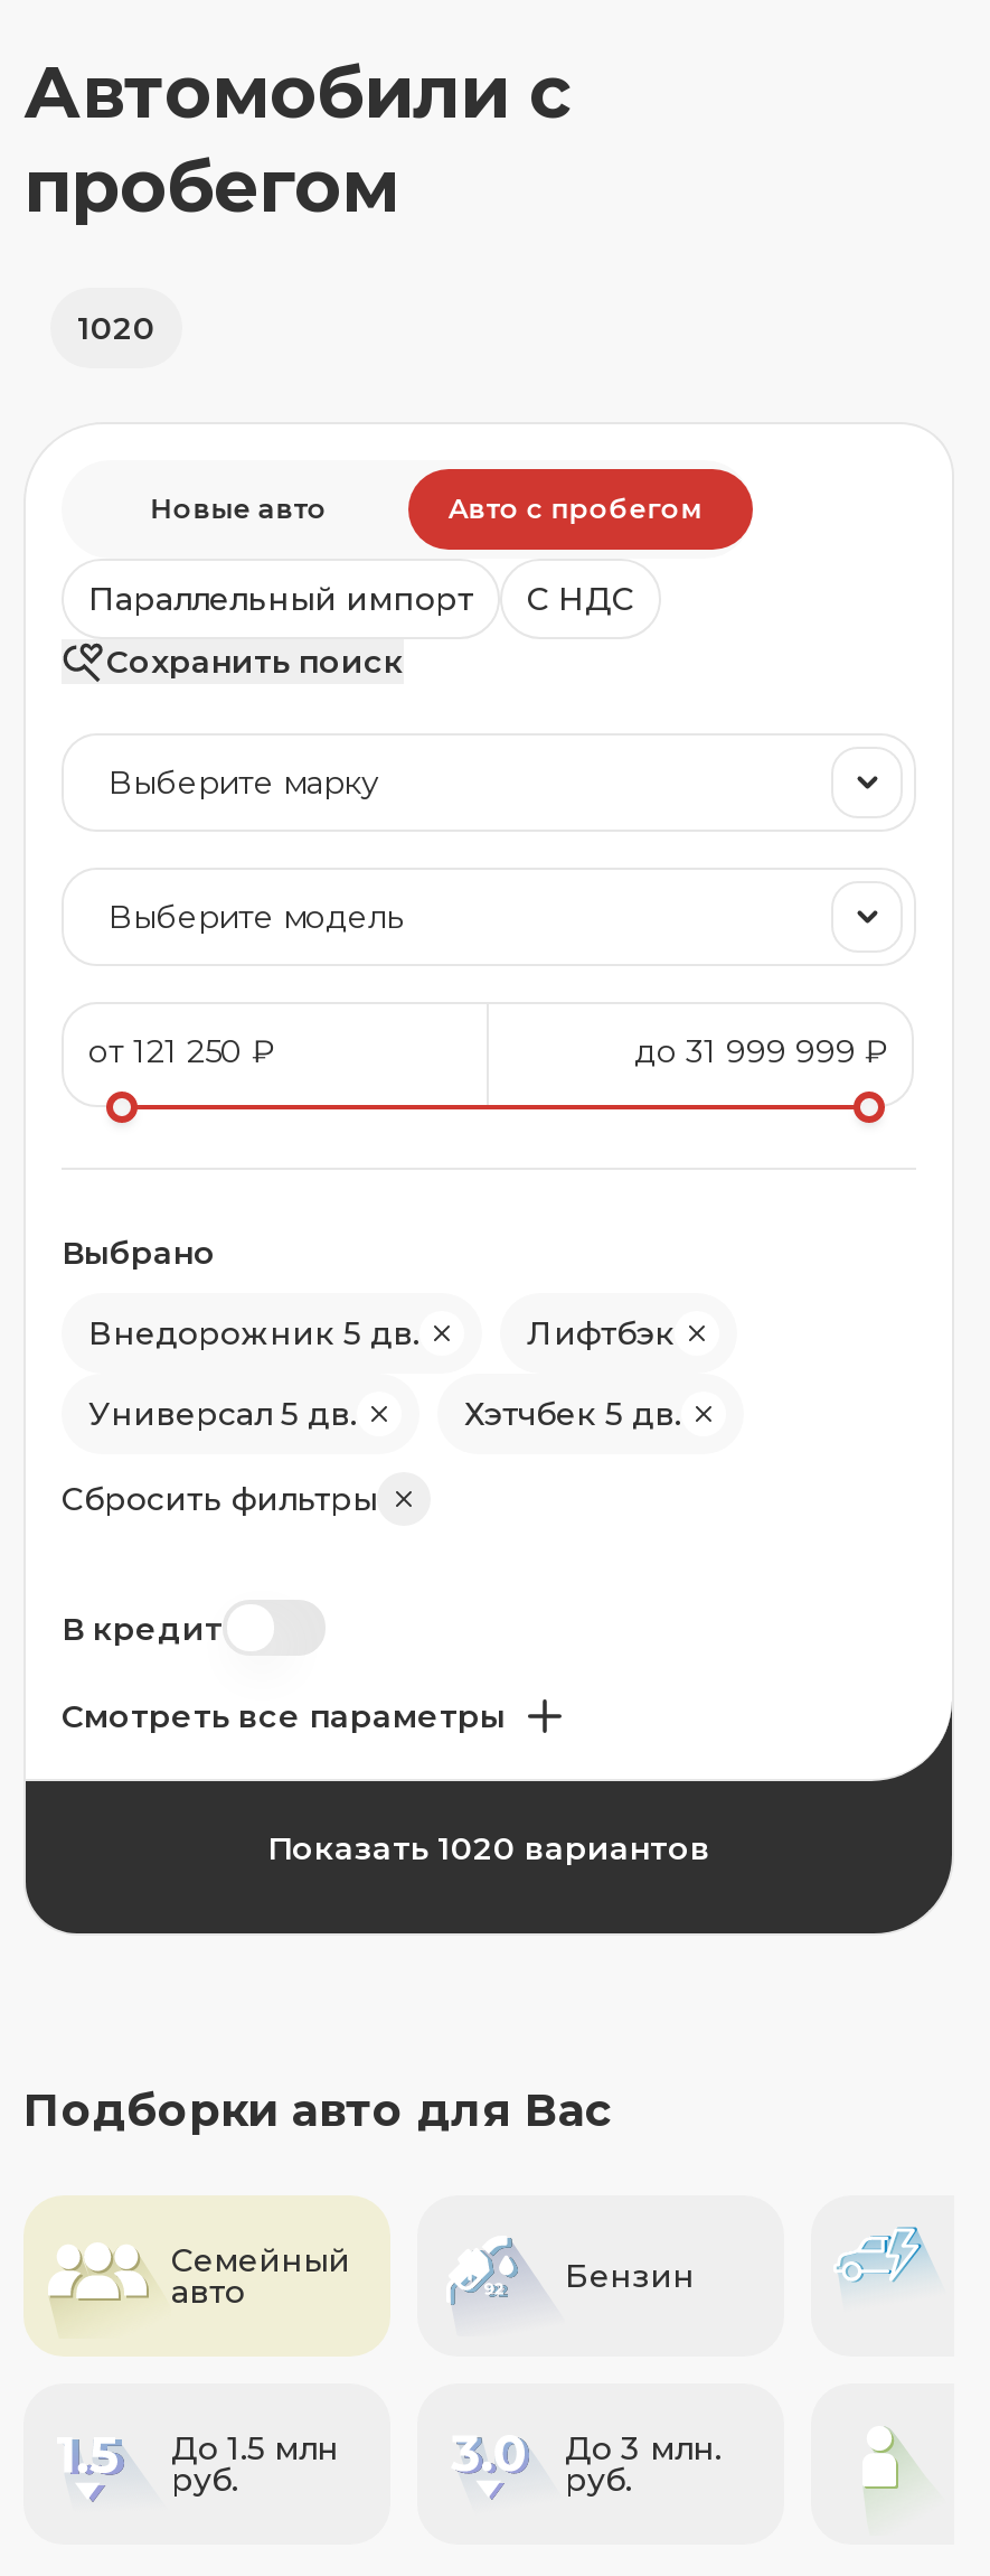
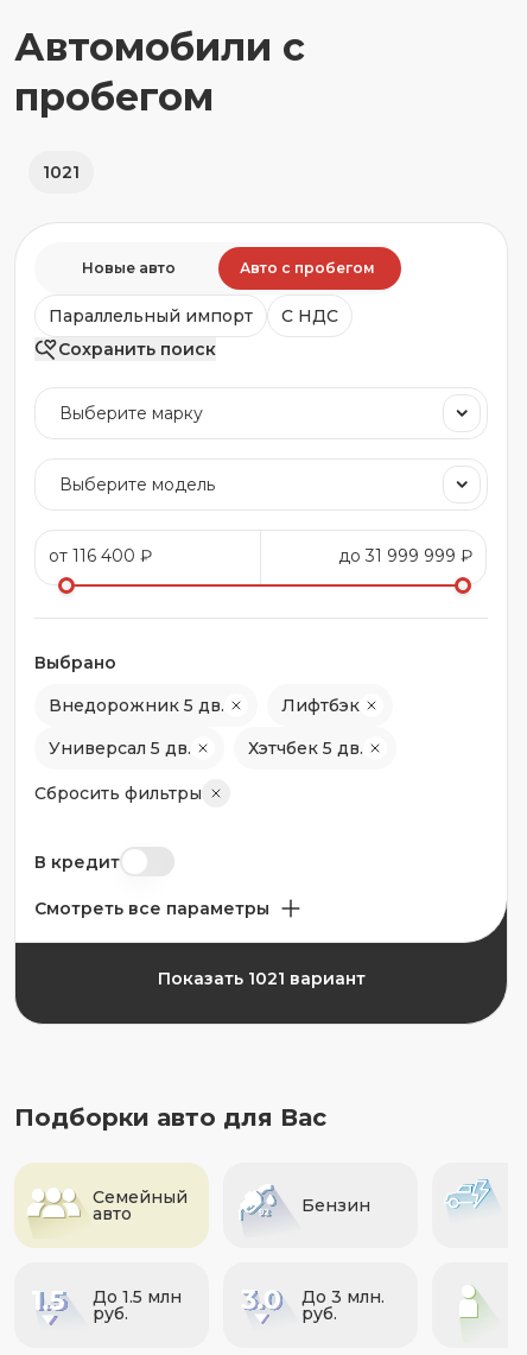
- 1020
+ 1021

- Показать 1020 вариантов
+ Показать 1021 вариант
